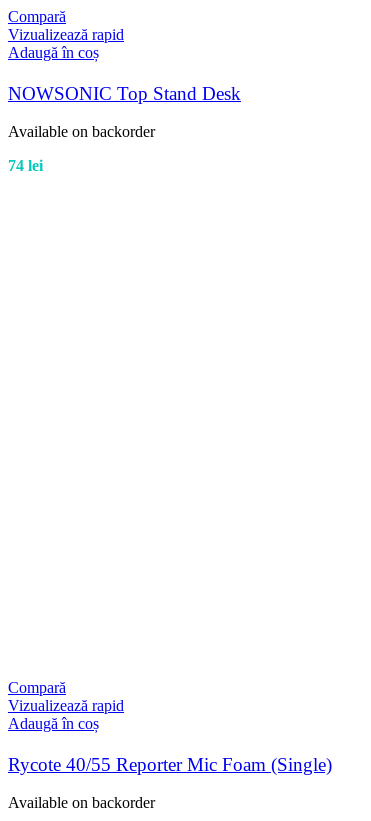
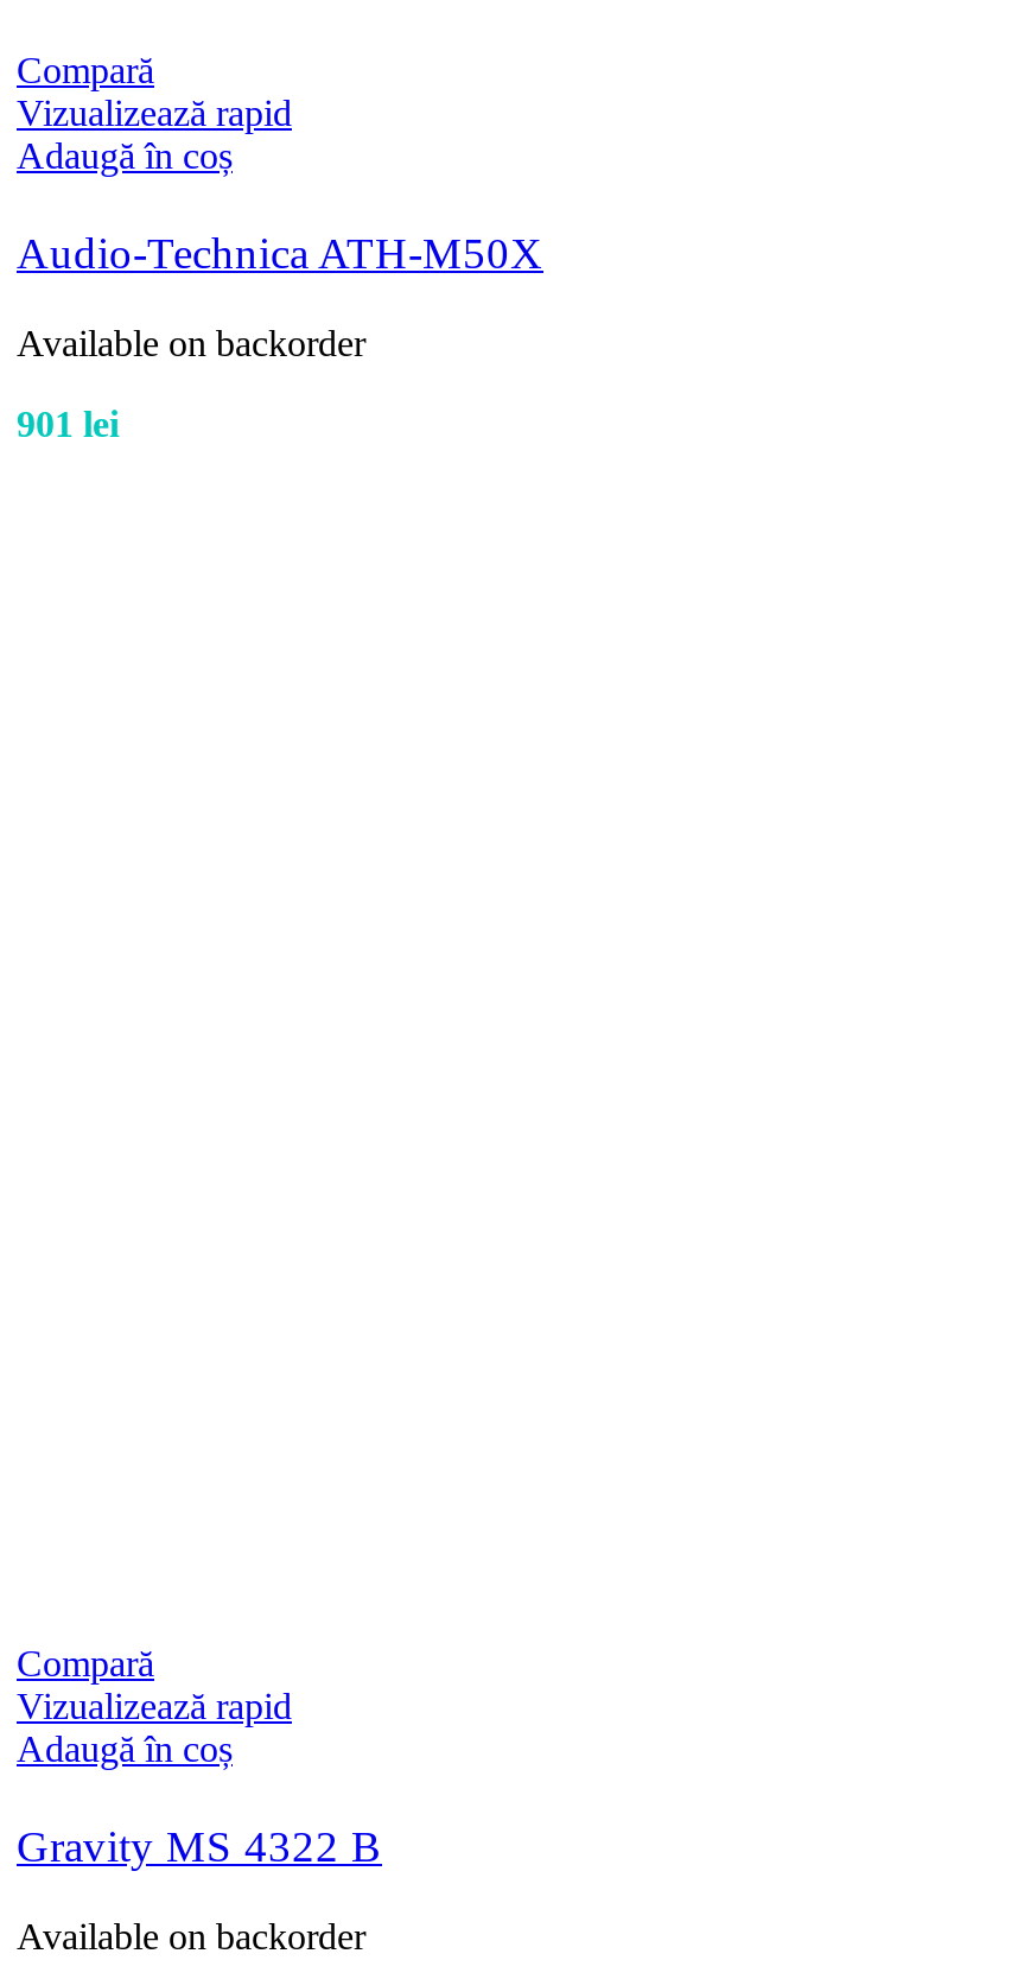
- NOWSONIC Top Stand Desk
+ Audio-Technica ATH-M50X

- 74 lei
+ 901 lei

- Rycote 40/55 Reporter Mic Foam (Single)
+ Gravity MS 4322 B
